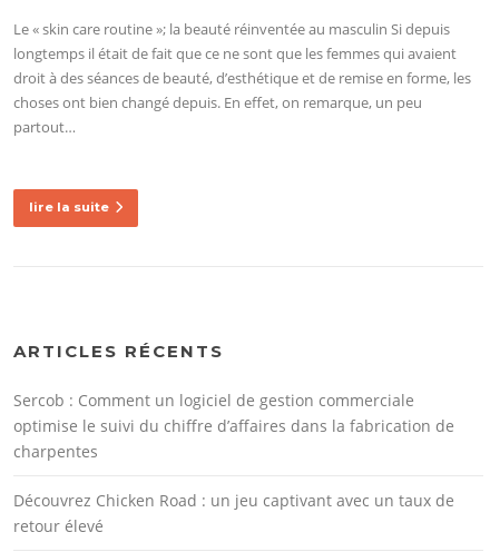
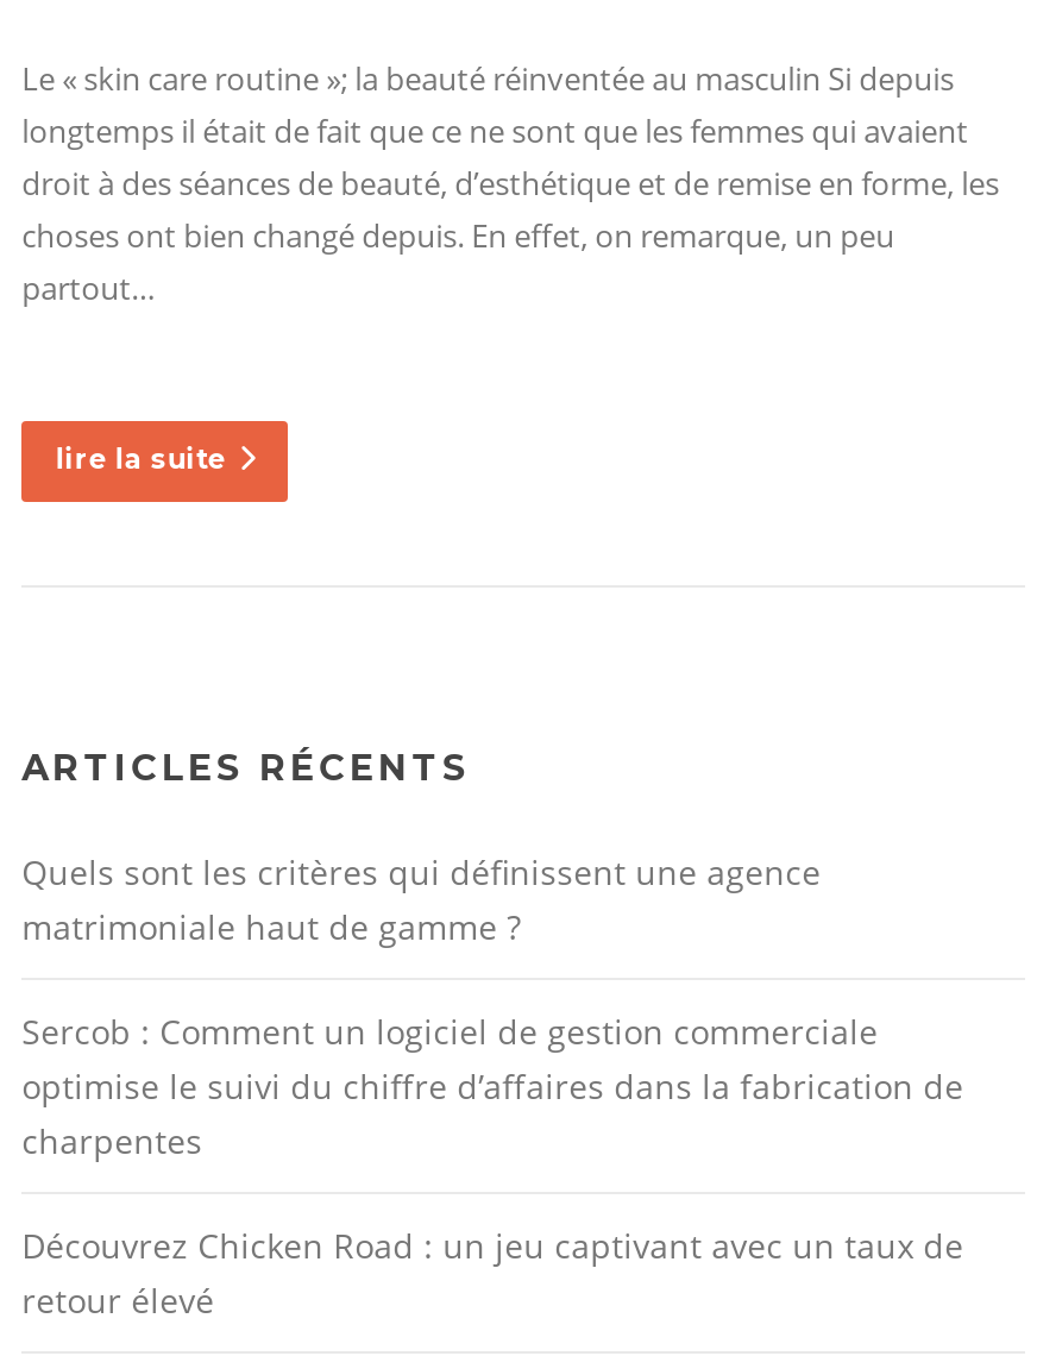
+ Quels sont les critères qui définissent une agence
+ matrimoniale haut de gamme ?
